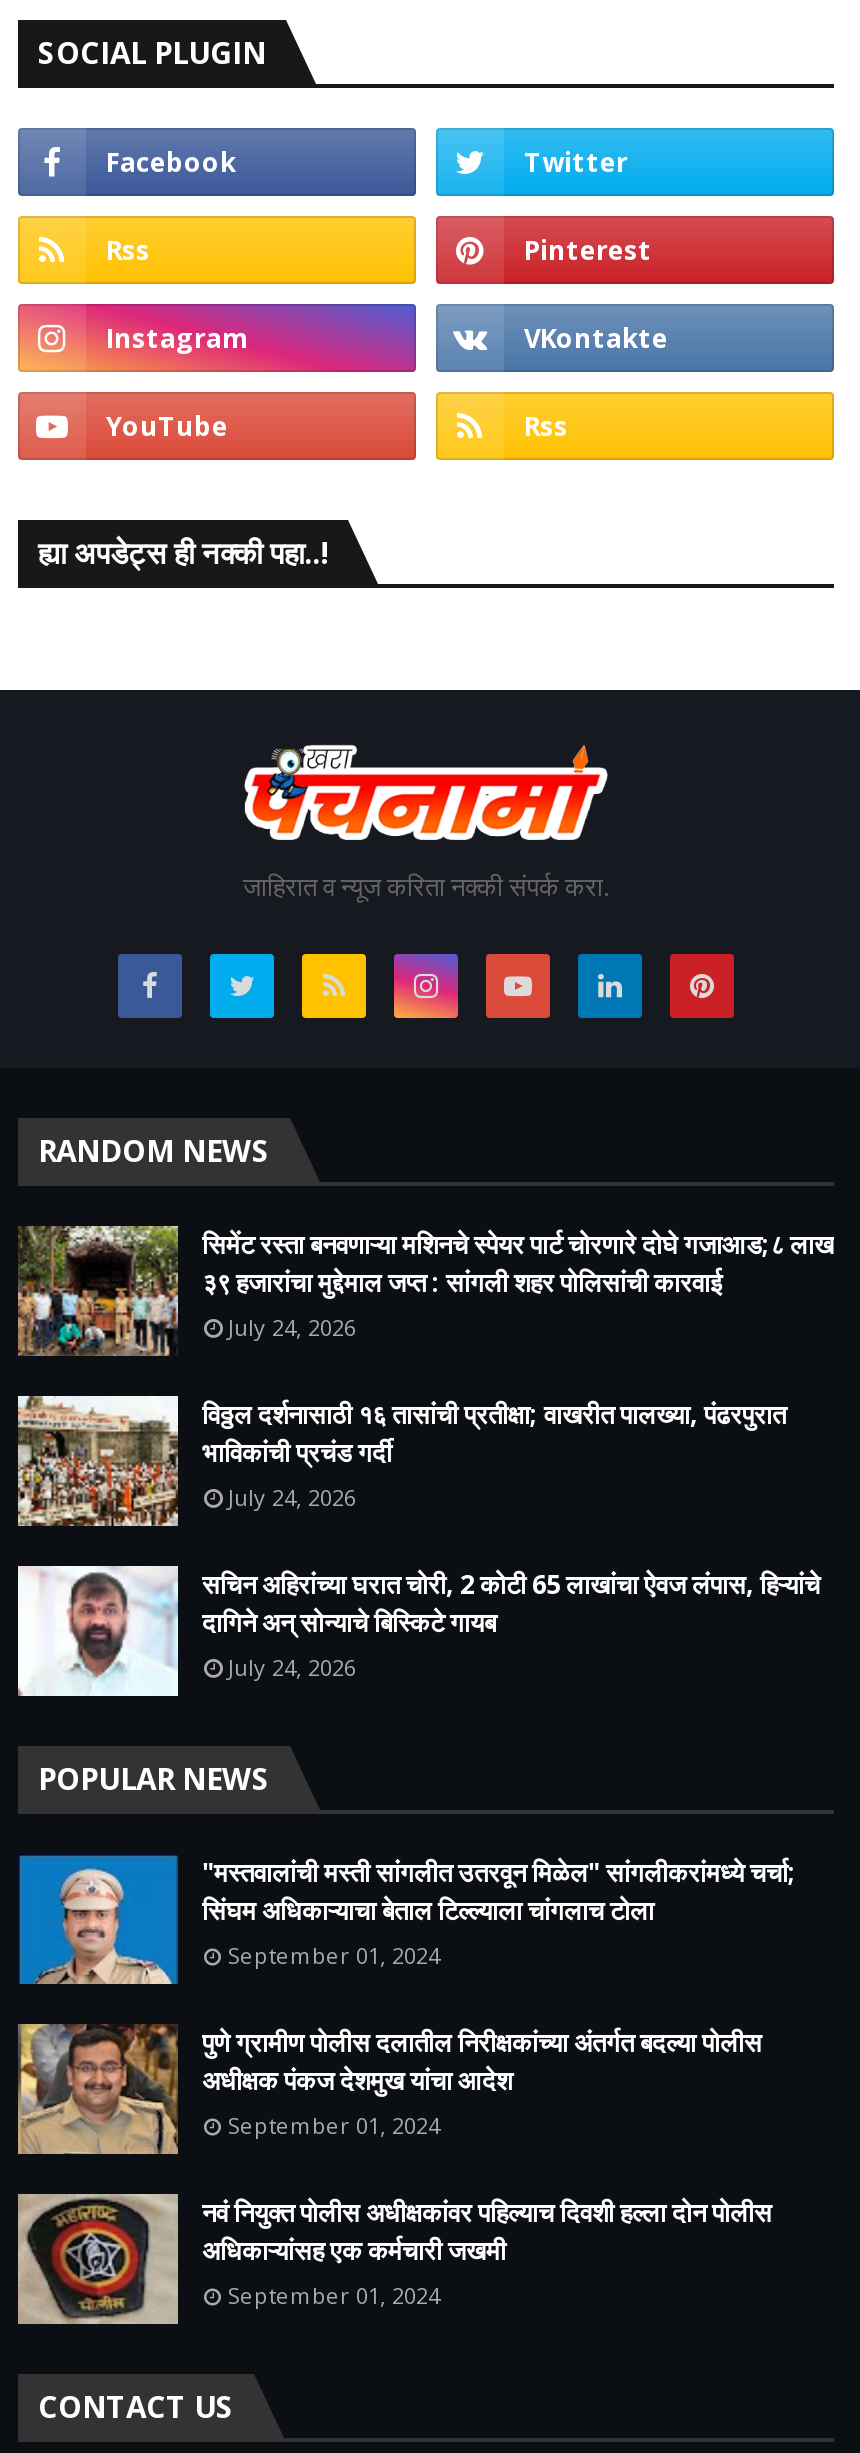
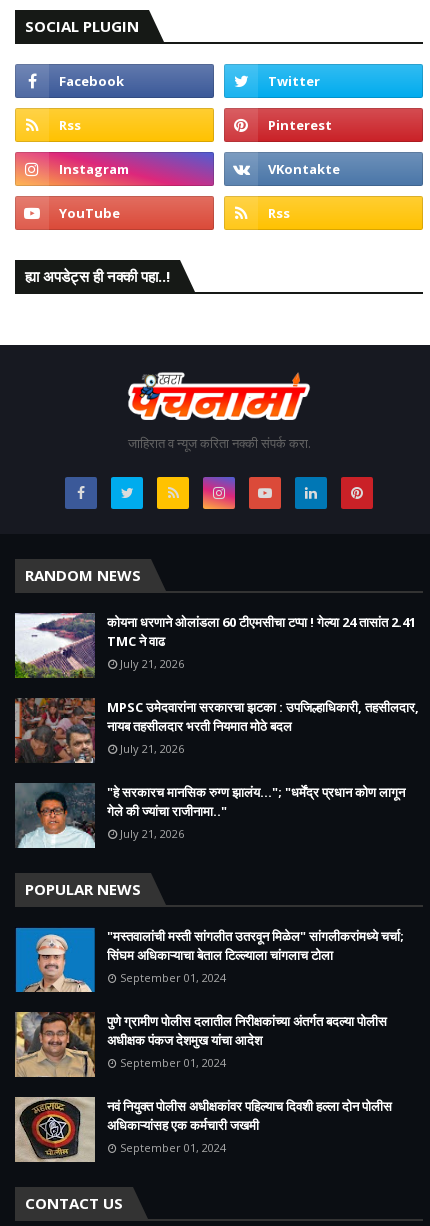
- [image]
- सिमेंट रस्ता बनवणाऱ्या मशिनचे स्पेयर पार्ट चोरणारे दोघे गजाआड;८ लाख
- ३९ हजारांचा मुद्देमाल जप्त : सांगली शहर पोलिसांची कारवाई
- July 24, 2026
+ [image]
+ कोयना धरणाने ओलांडला 60 टीएमसीचा टप्पा ! गेल्या 24 तासांत 2.41
+ TMC ने वाढ
+ July 21, 2026

- [image]
- विठ्ठल दर्शनासाठी १६ तासांची प्रतीक्षा; वाखरीत पालख्या, पंढरपुरात
- भाविकांची प्रचंड गर्दी
- July 24, 2026
+ [image]
+ MPSC उमेदवारांना सरकारचा झटका : उपजिल्हाधिकारी, तहसीलदार,
+ नायब तहसीलदार भरती नियमात मोठे बदल
+ July 21, 2026

- [image]
- सचिन अहिरांच्या घरात चोरी, 2 कोटी 65 लाखांचा ऐवज लंपास, हिऱ्यांचे
- दागिने अन् सोन्याचे बिस्किटे गायब
- July 24, 2026
+ [image]
+ "हे सरकारच मानसिक रुग्ण झालंय..."; "धर्मेंद्र प्रधान कोण लागून
+ गेले की ज्यांचा राजीनामा.."
+ July 21, 2026
